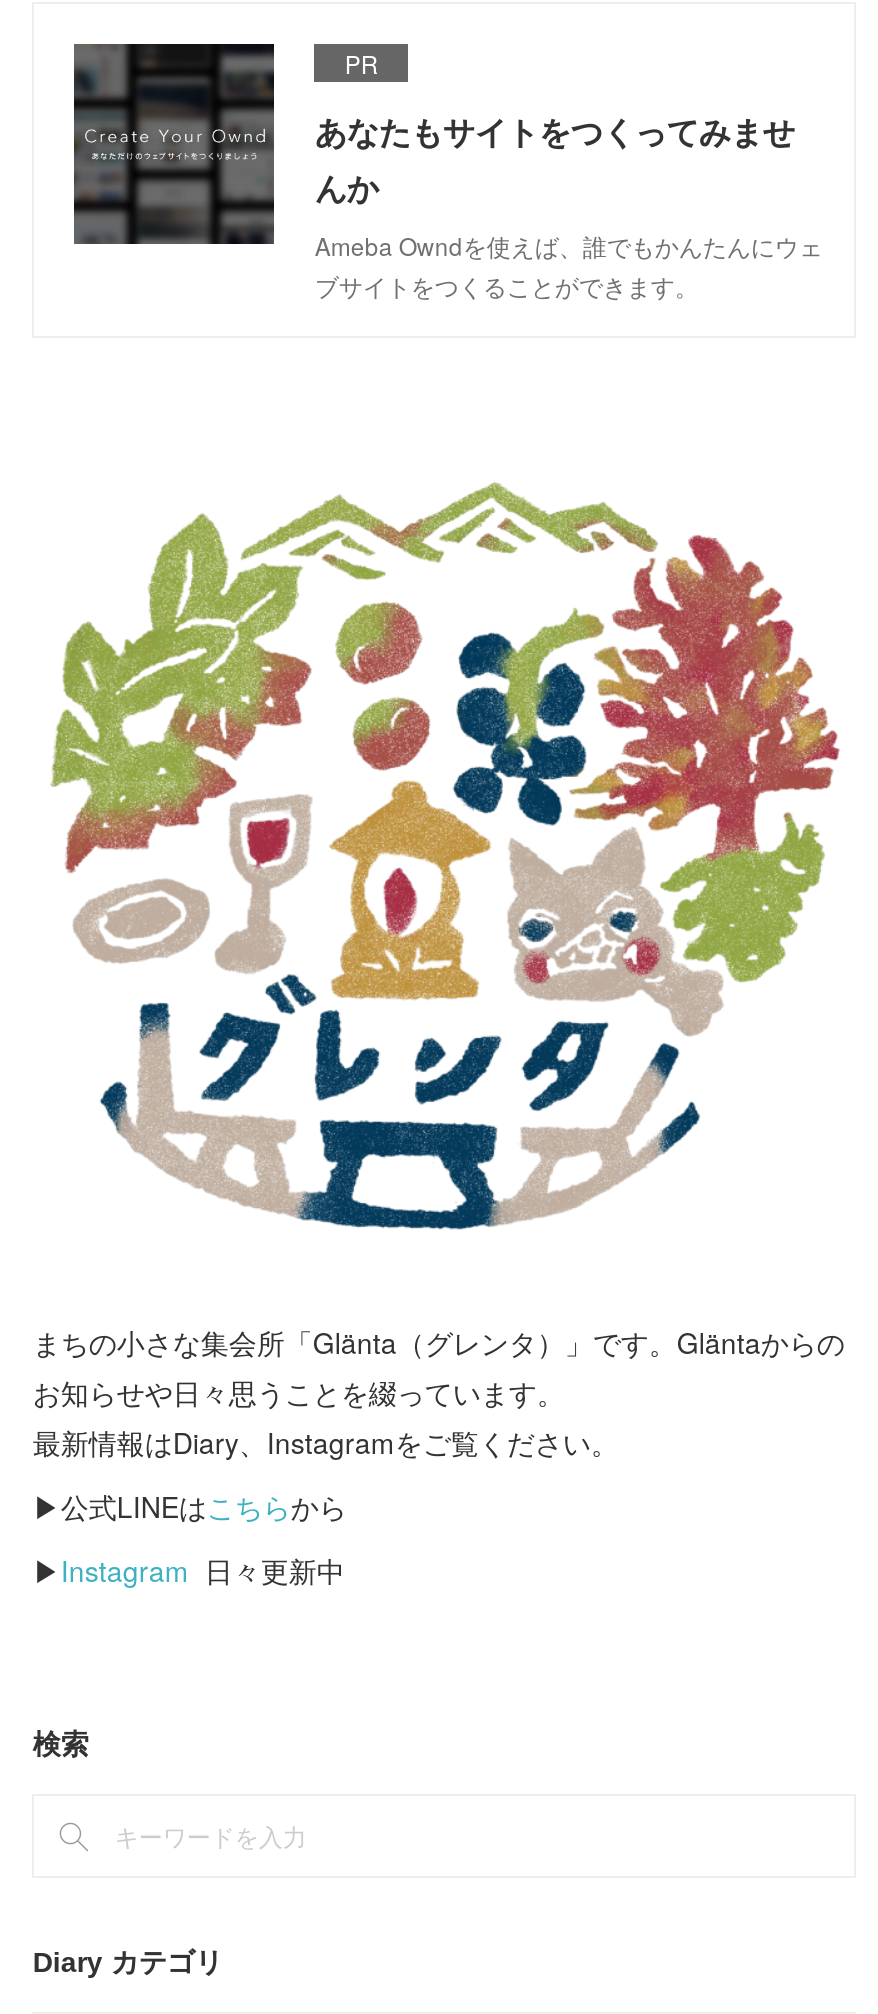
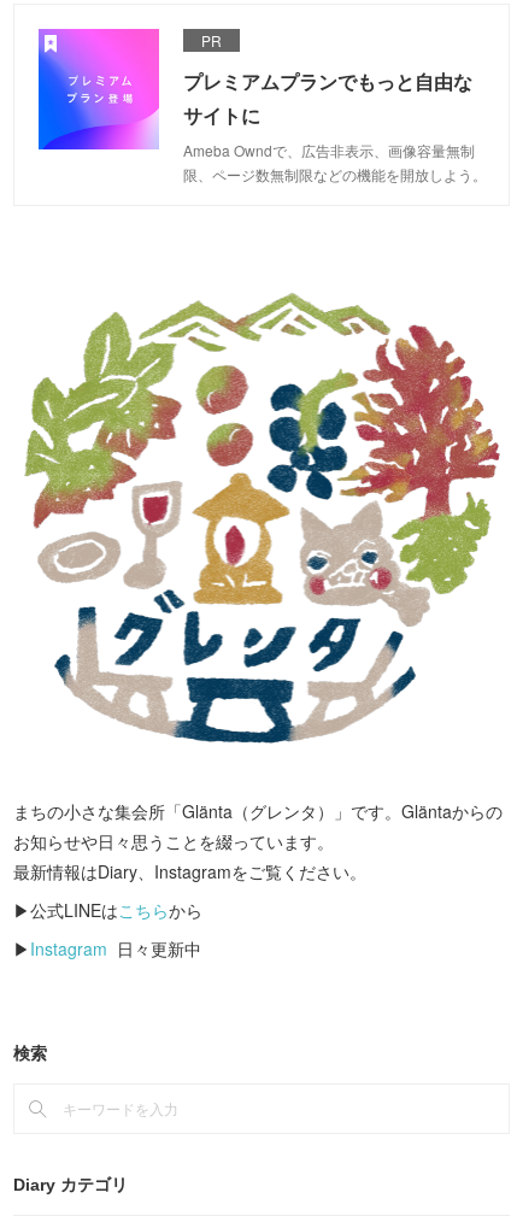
- [image]
- あなたもサイトをつくってみませ
- んか
- Ameba Owndを使えば、誰でもかんたんにウェ
- ブサイトをつくることができます。
+ [image]
+ プレミアムプランでもっと自由な
+ サイトに
+ Ameba Owndで、広告非表示、画像容量無制
+ 限、ページ数無制限などの機能を開放しよう。
